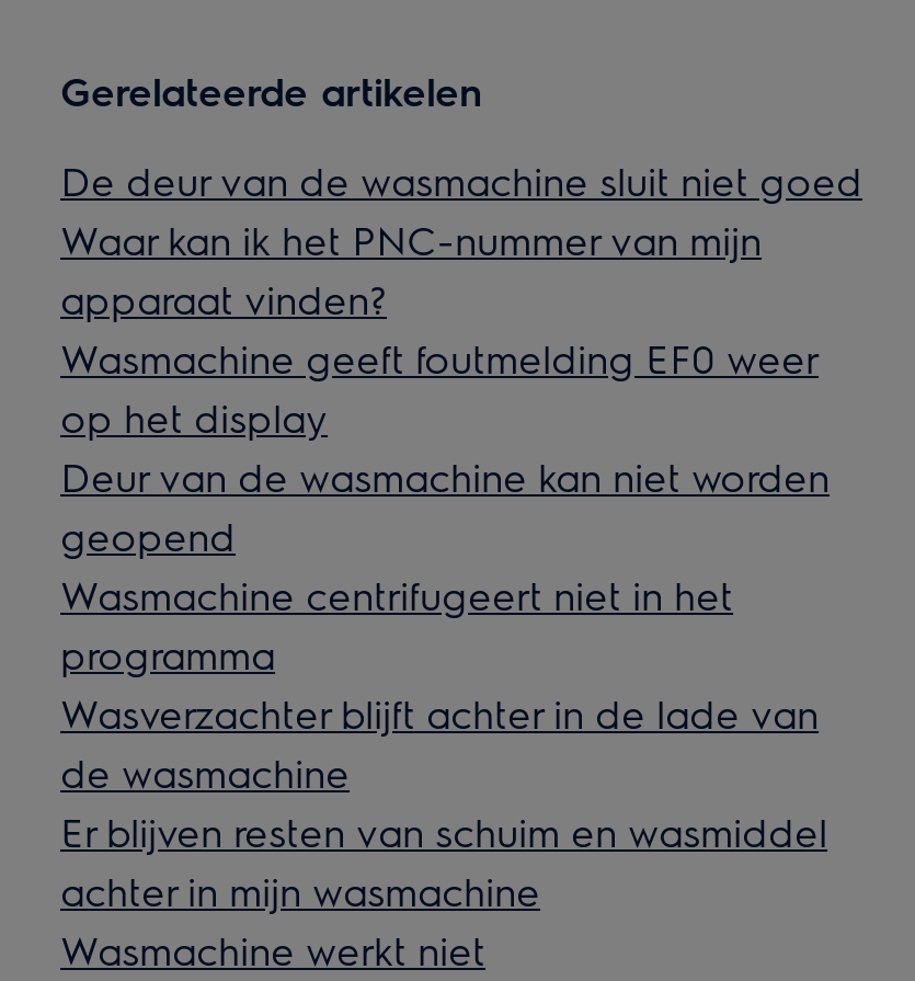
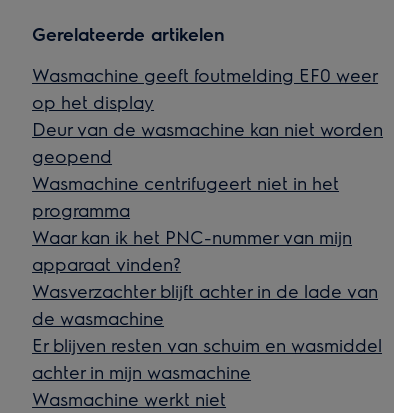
- De deur van de wasmachine sluit niet goed

moved down: Waar kan ik het PNC-nummer van mijn | apparaat vinden?

moved up: op het display | Deur van de wasmachine kan niet worden | geopend | Wasmachine centrifugeert niet in het | programma
